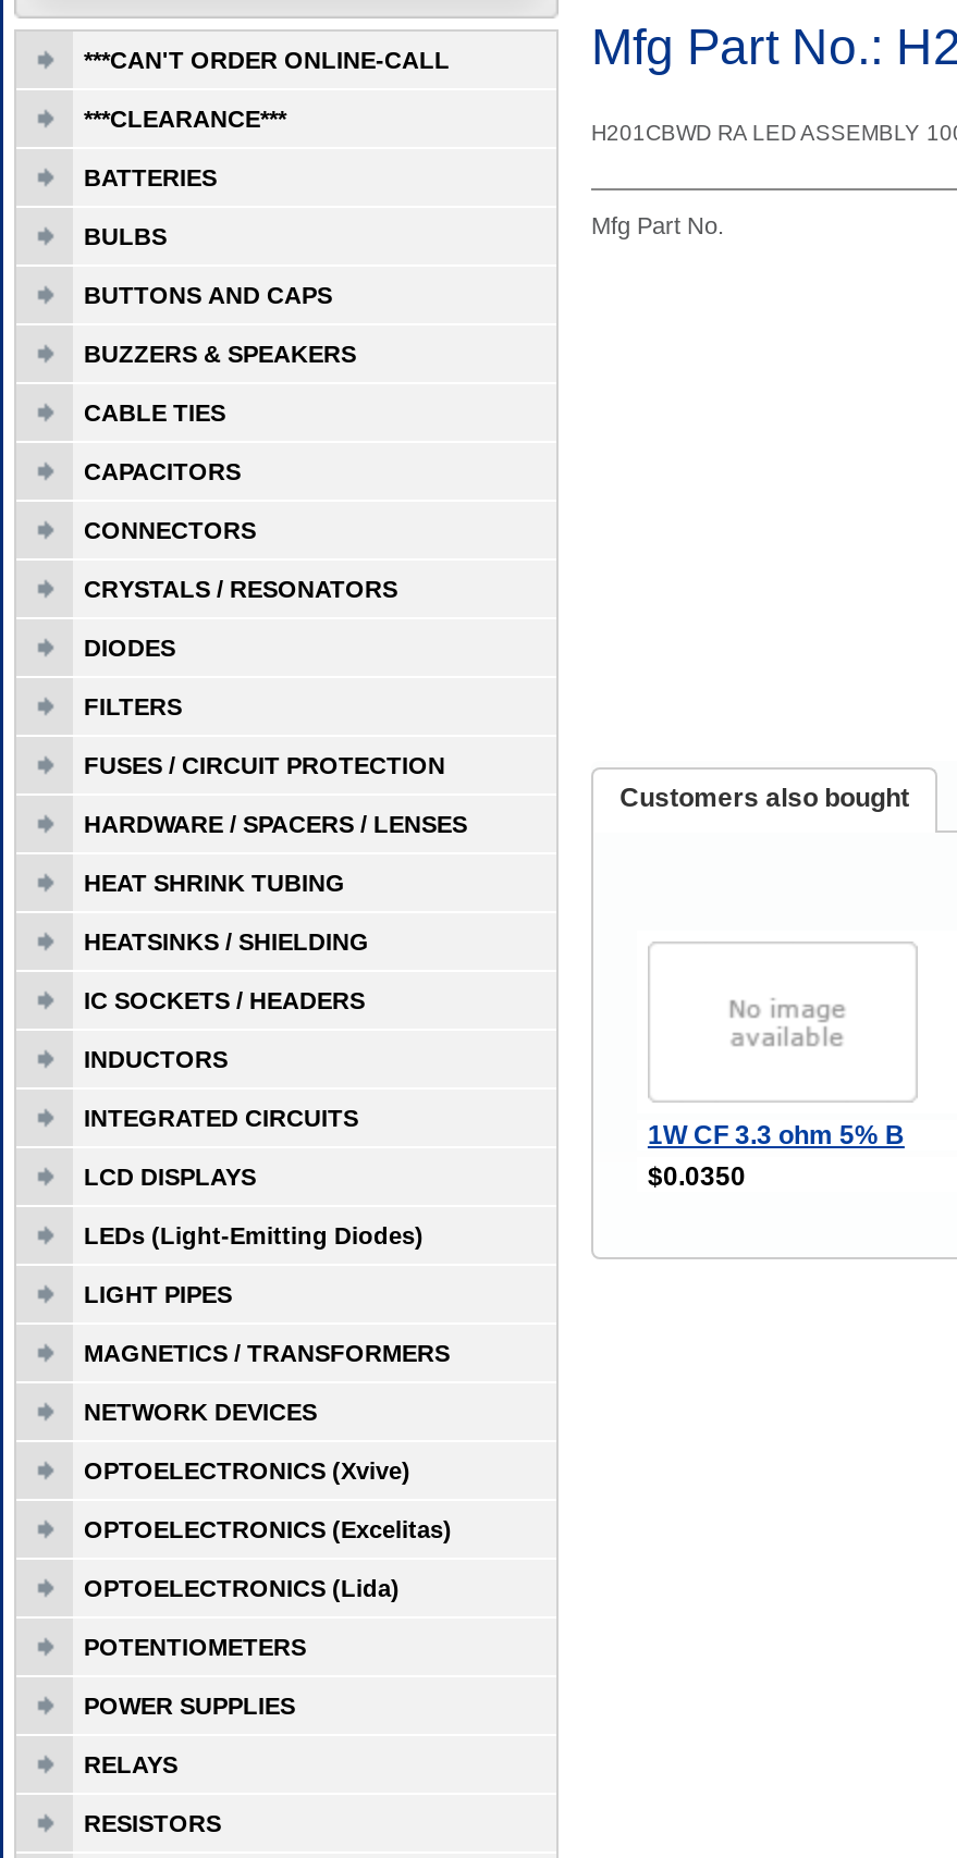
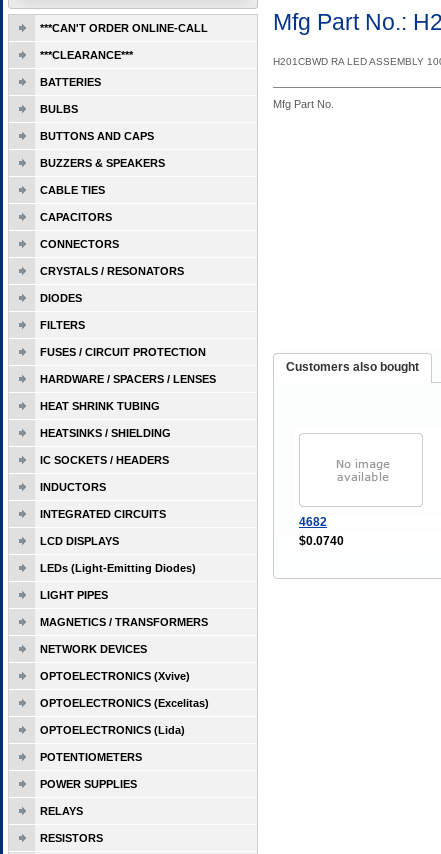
- 1W CF 3.3 ohm 5% B
- $0.0350
+ 4682
+ $0.0740
